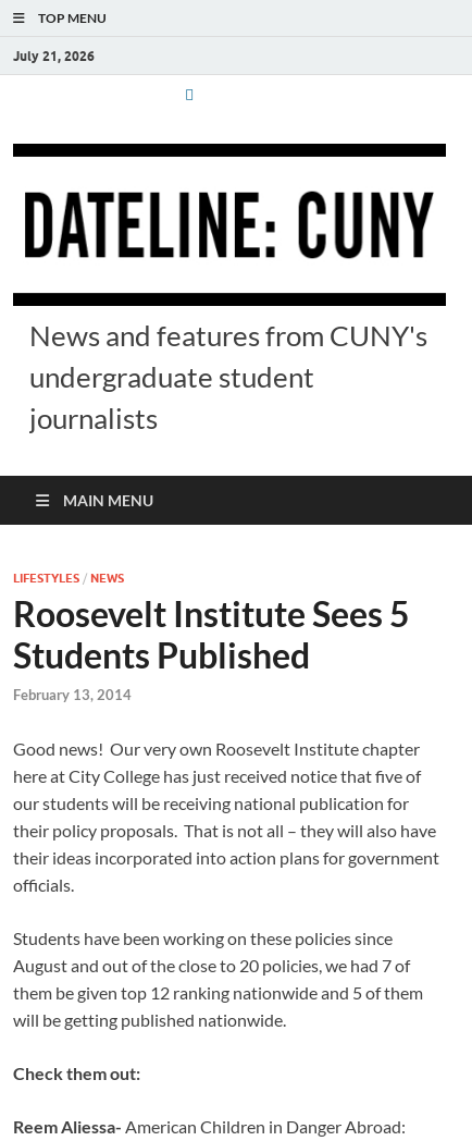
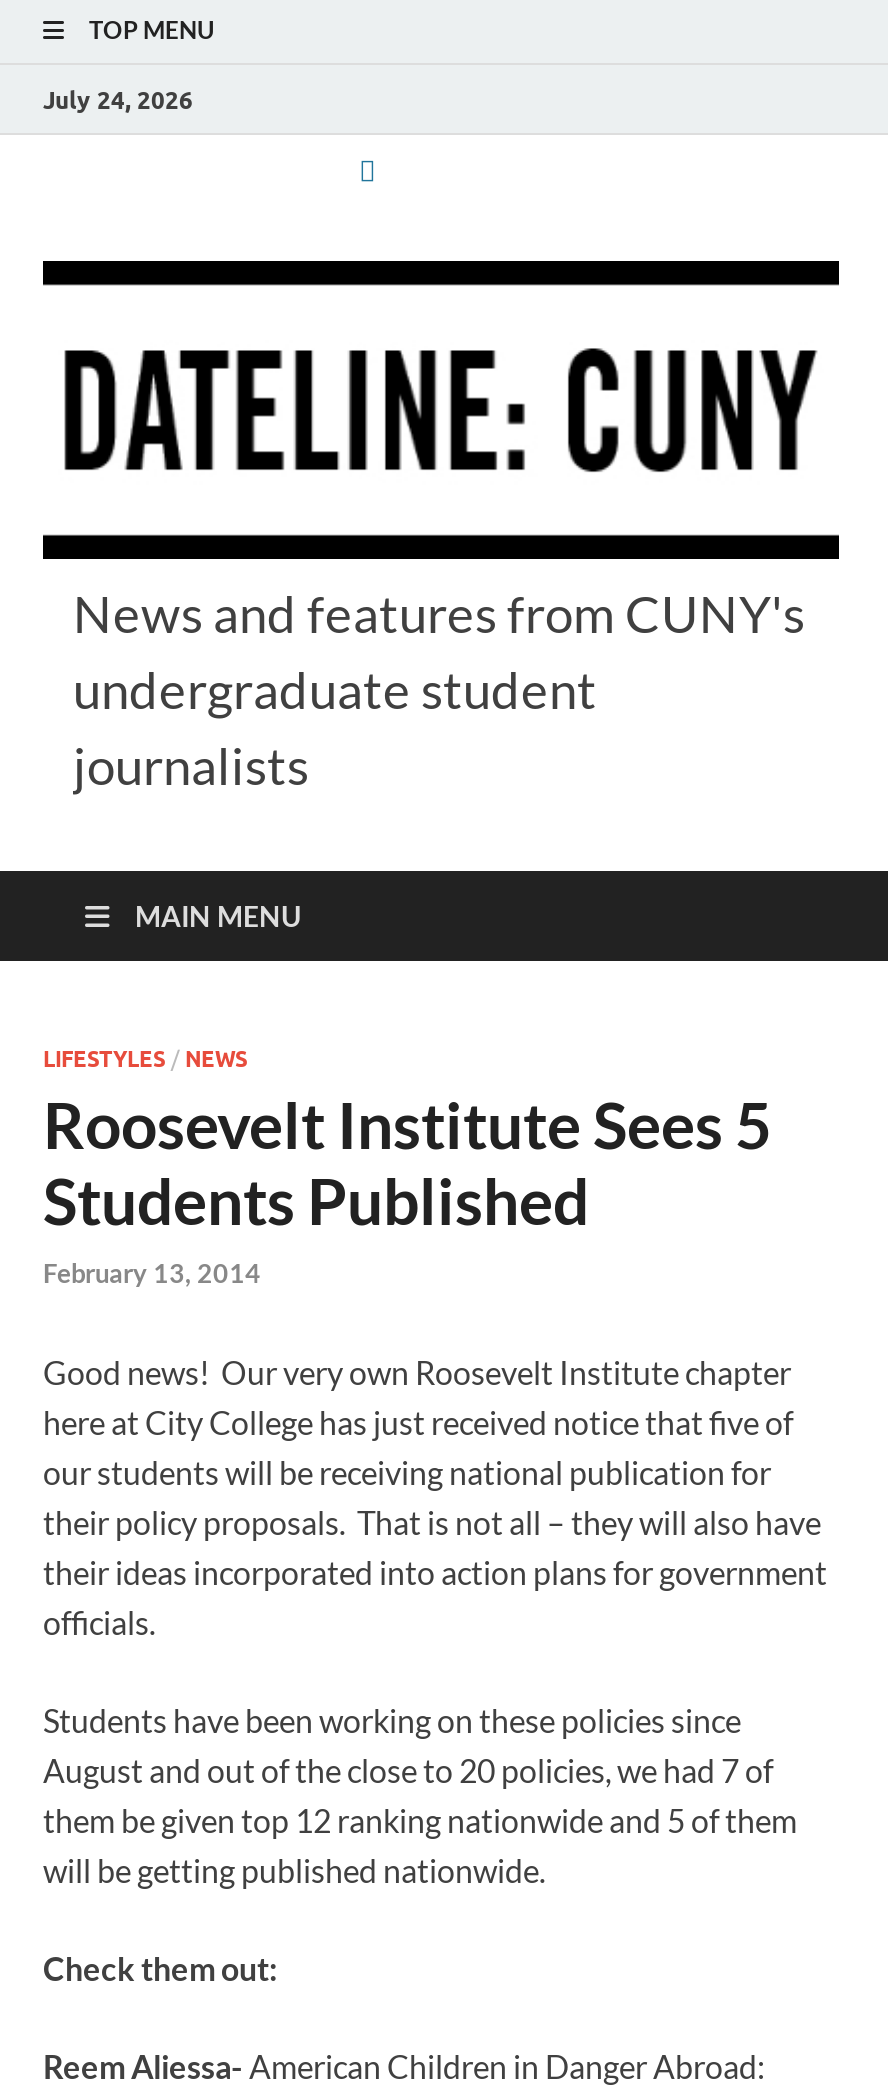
- July 21, 2026
+ July 24, 2026
